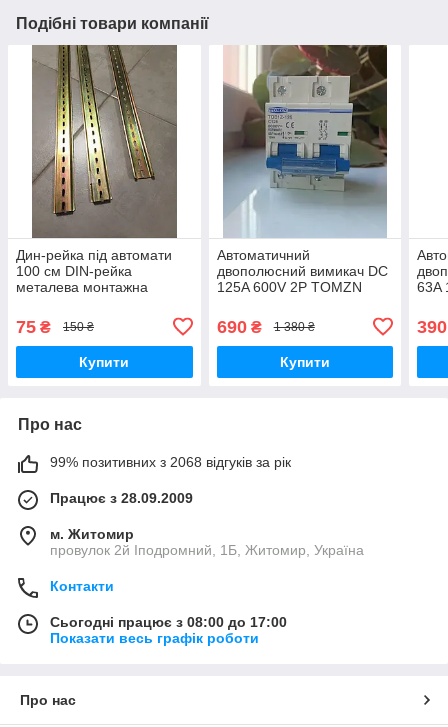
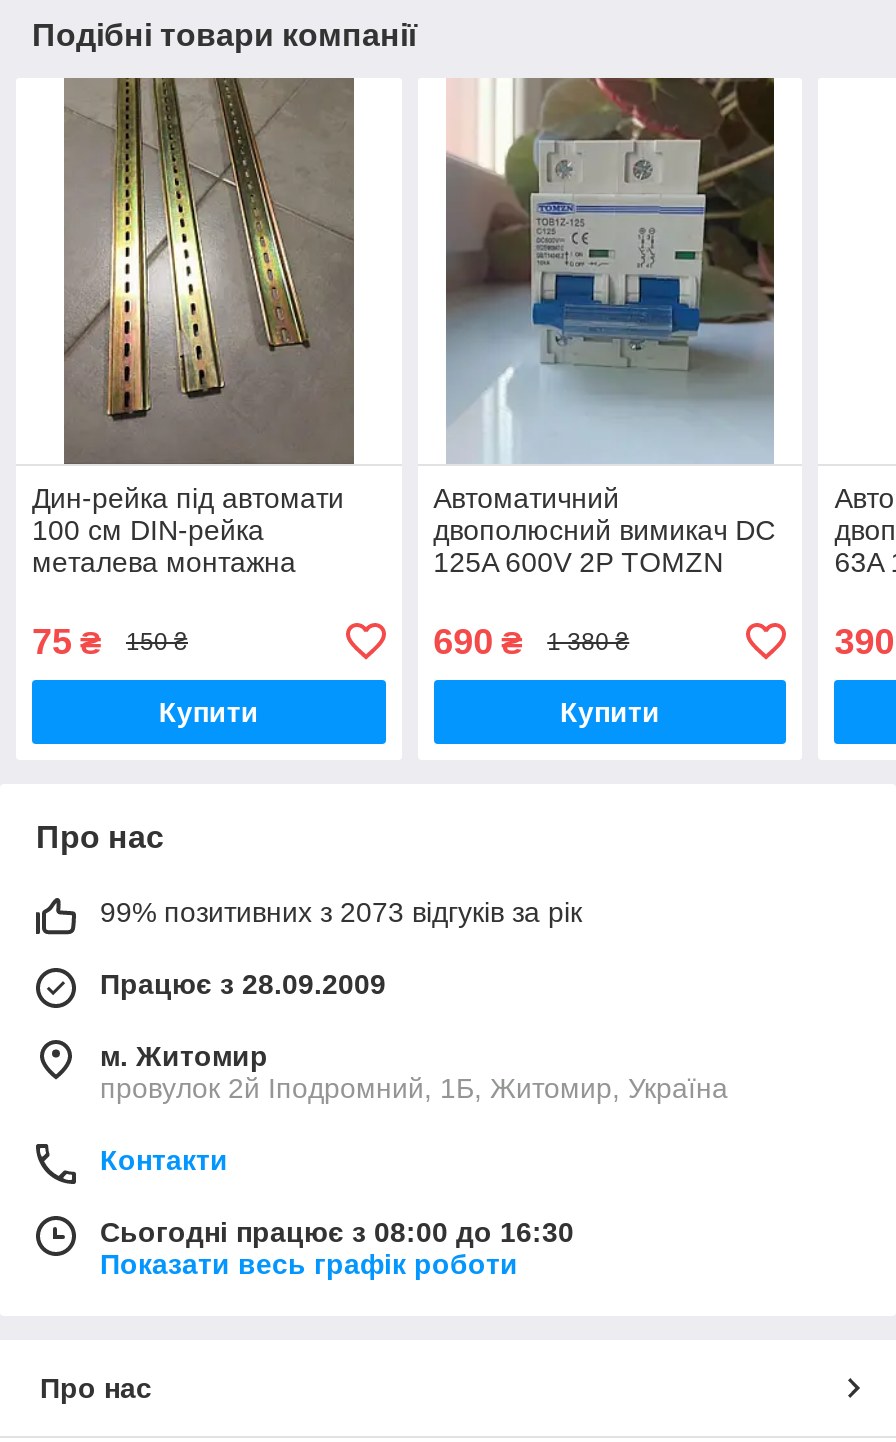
- 99% позитивних з 2068 відгуків за рік
+ 99% позитивних з 2073 відгуків за рік

- Сьогодні працює з 08:00 до 17:00
+ Сьогодні працює з 08:00 до 16:30
